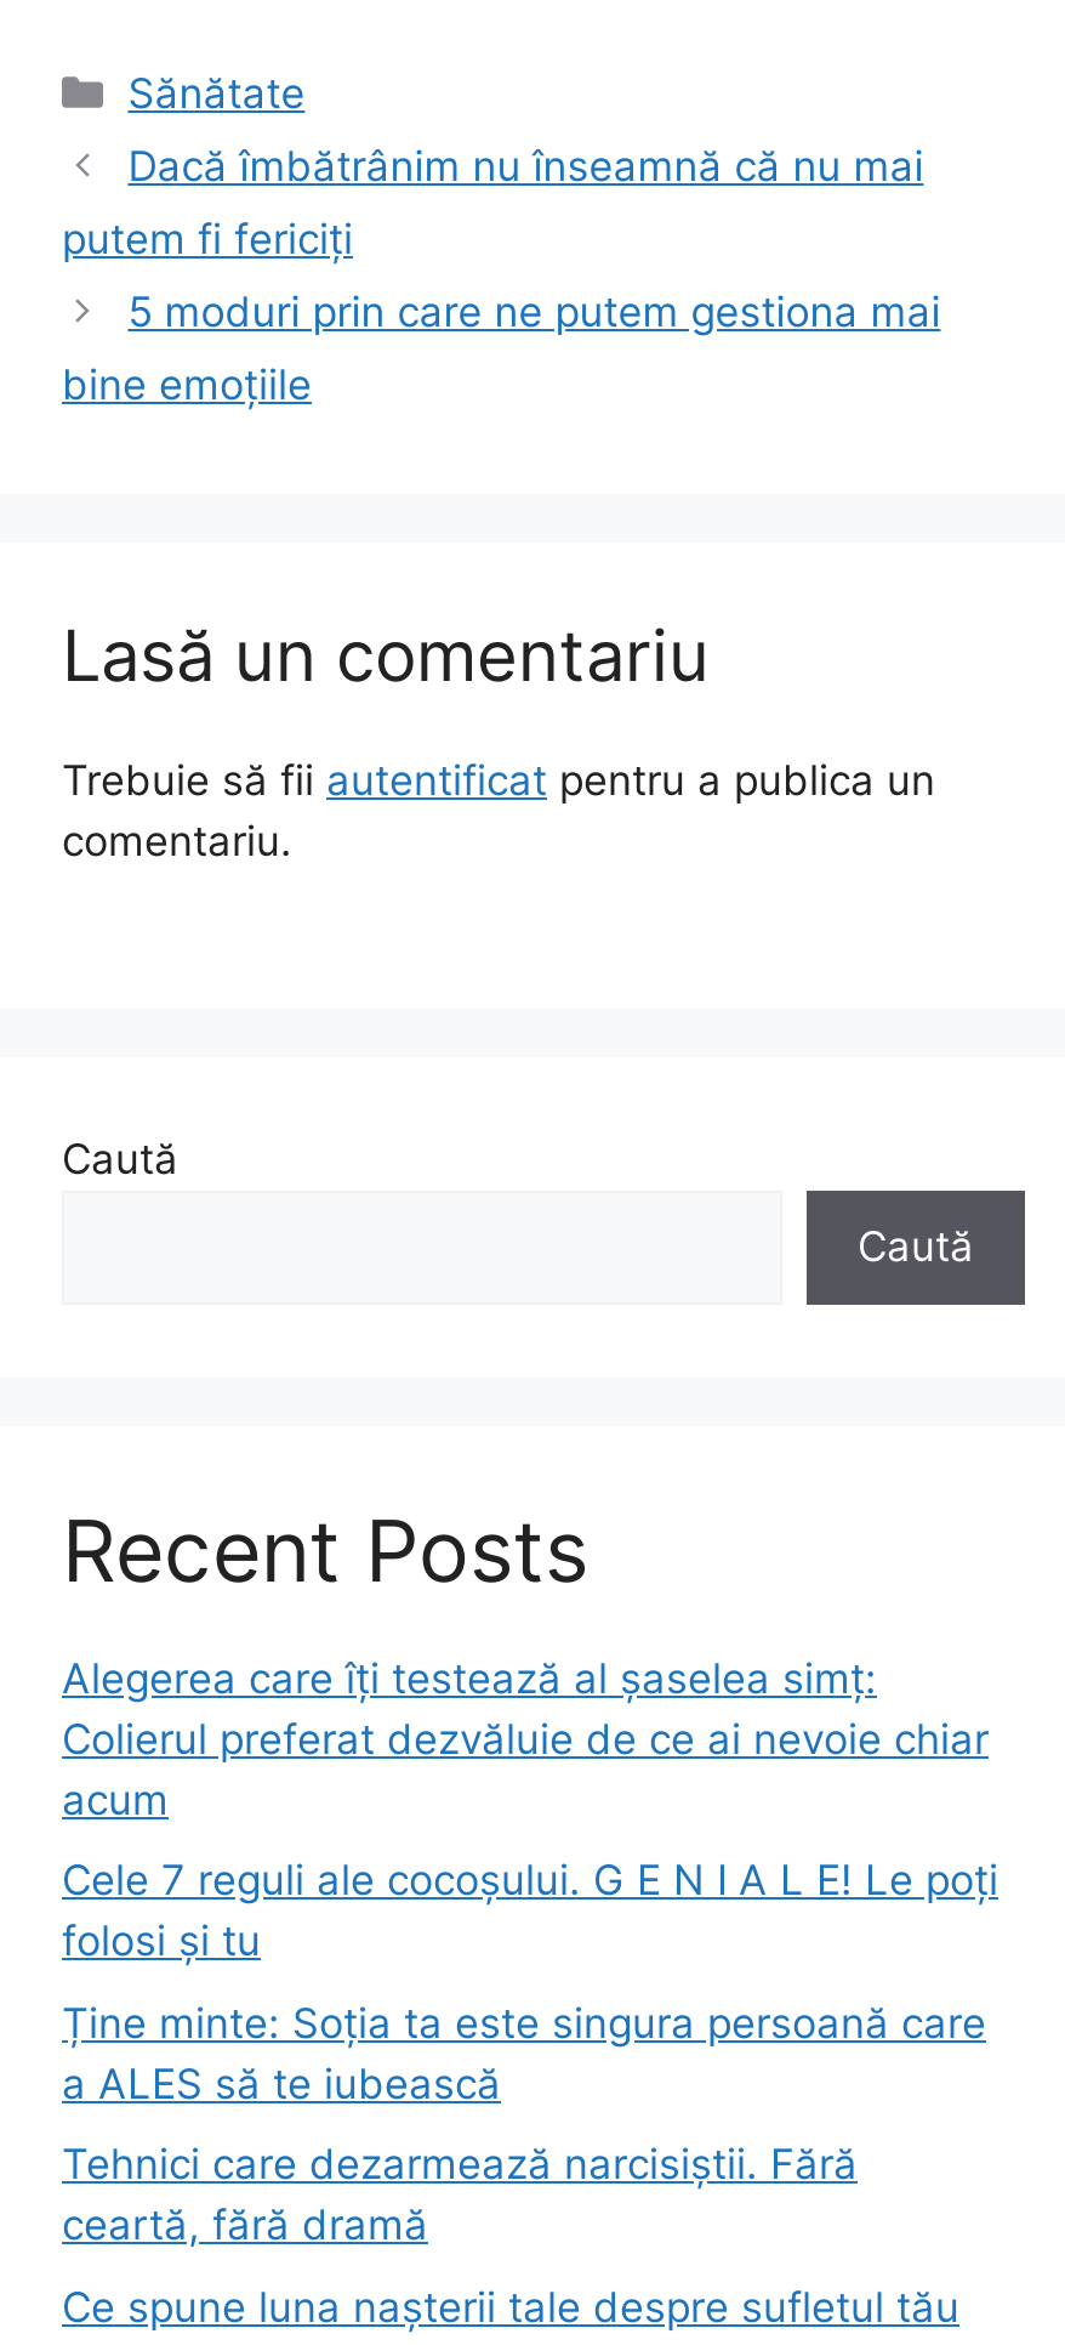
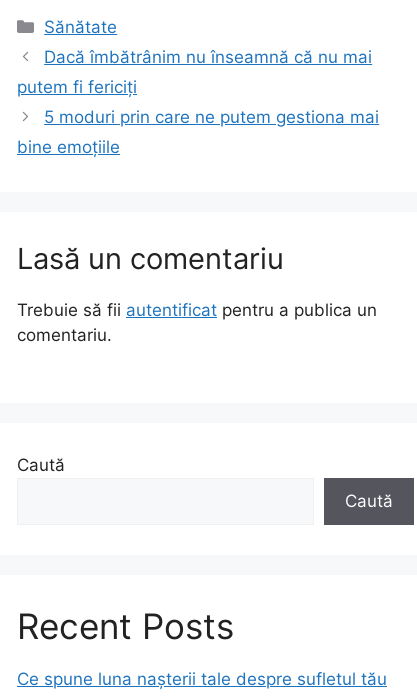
- Alegerea care îți testează al șaselea simț:
- Colierul preferat dezvăluie de ce ai nevoie chiar
- acum
- Cele 7 reguli ale cocoșului. G E N I A L E! Le poți
- folosi și tu
- Ține minte: Soția ta este singura persoană care
- a ALES să te iubească
- Tehnici care dezarmează narcisiștii. Fără
- ceartă, fără dramă
